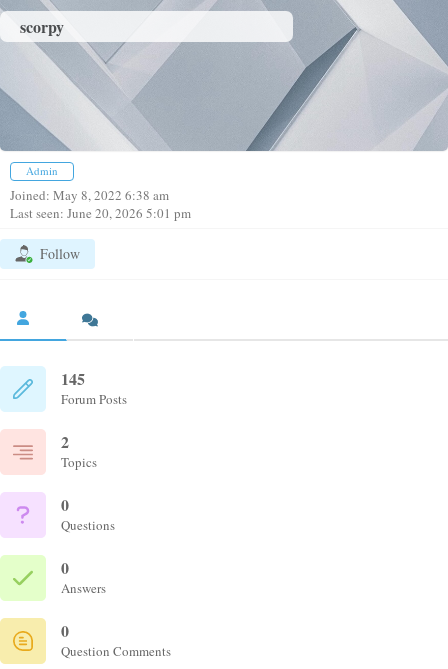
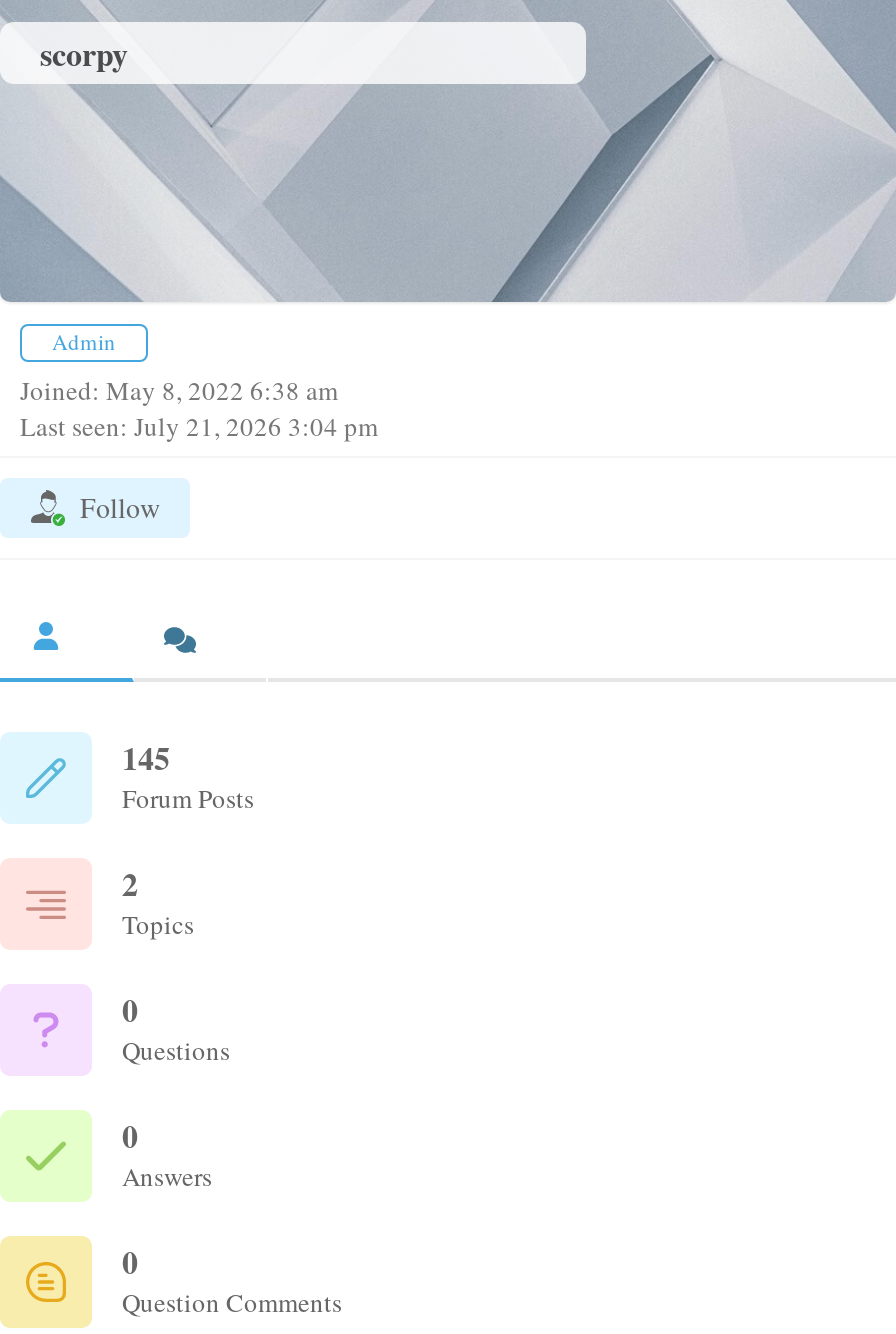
- Last seen: June 20, 2026 5:01 pm
+ Last seen: July 21, 2026 3:04 pm
